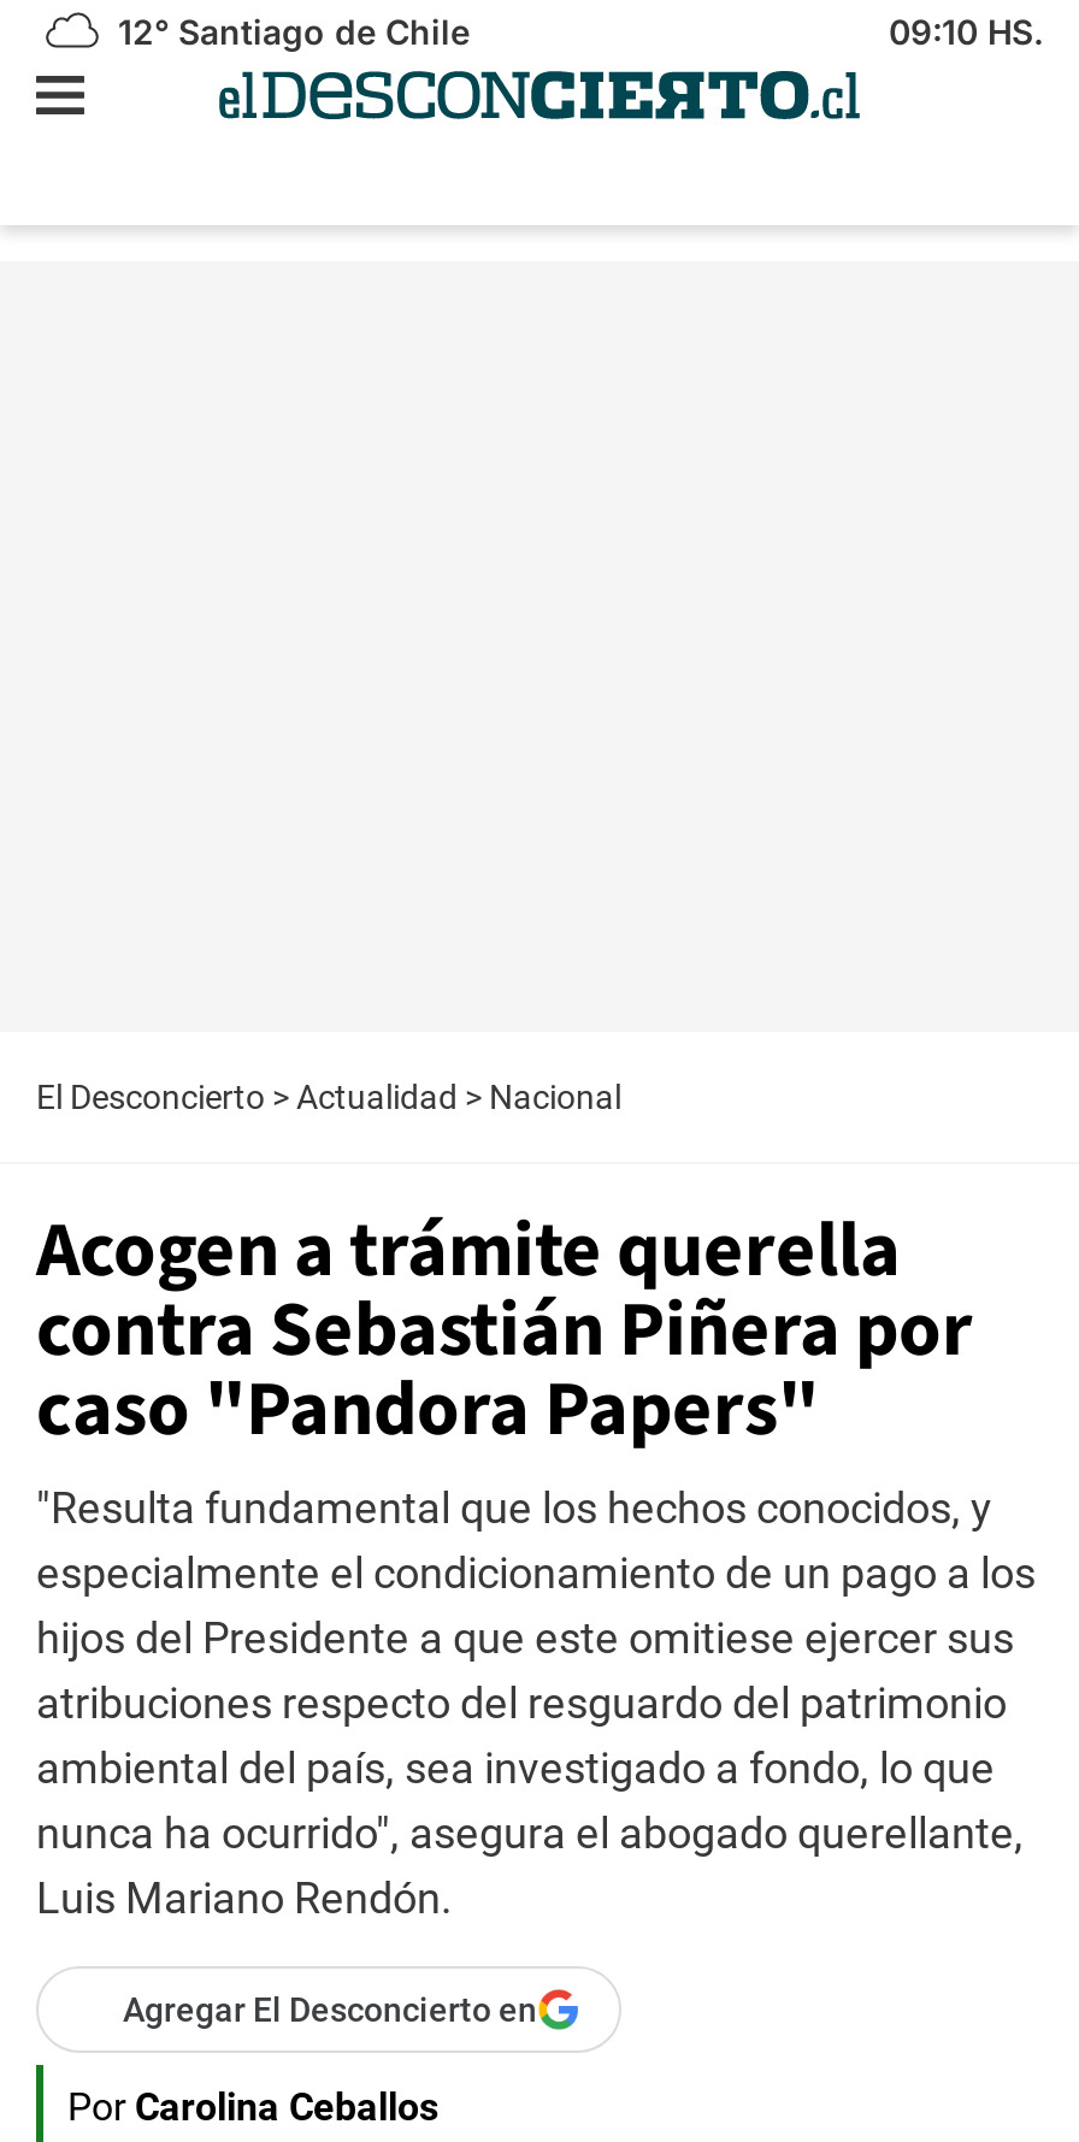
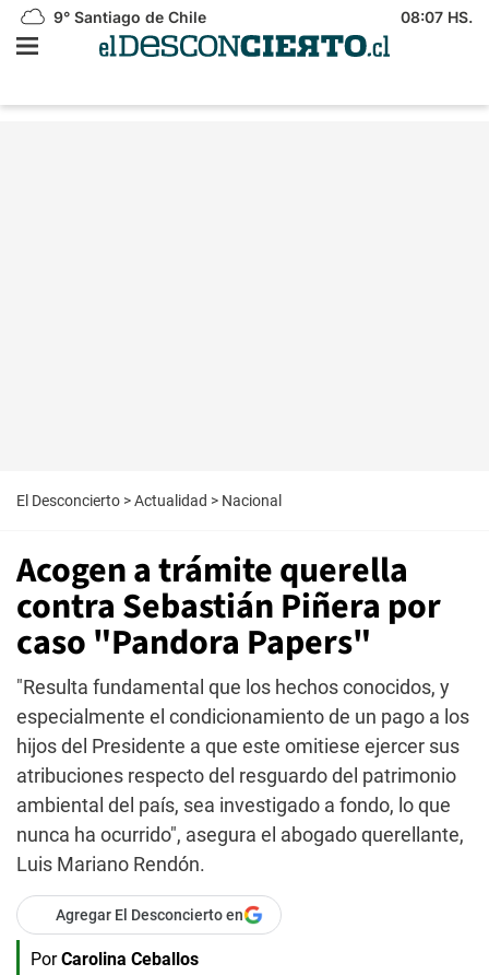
- 12° Santiago de Chile
+ 9° Santiago de Chile

- 09:10 HS.
+ 08:07 HS.
